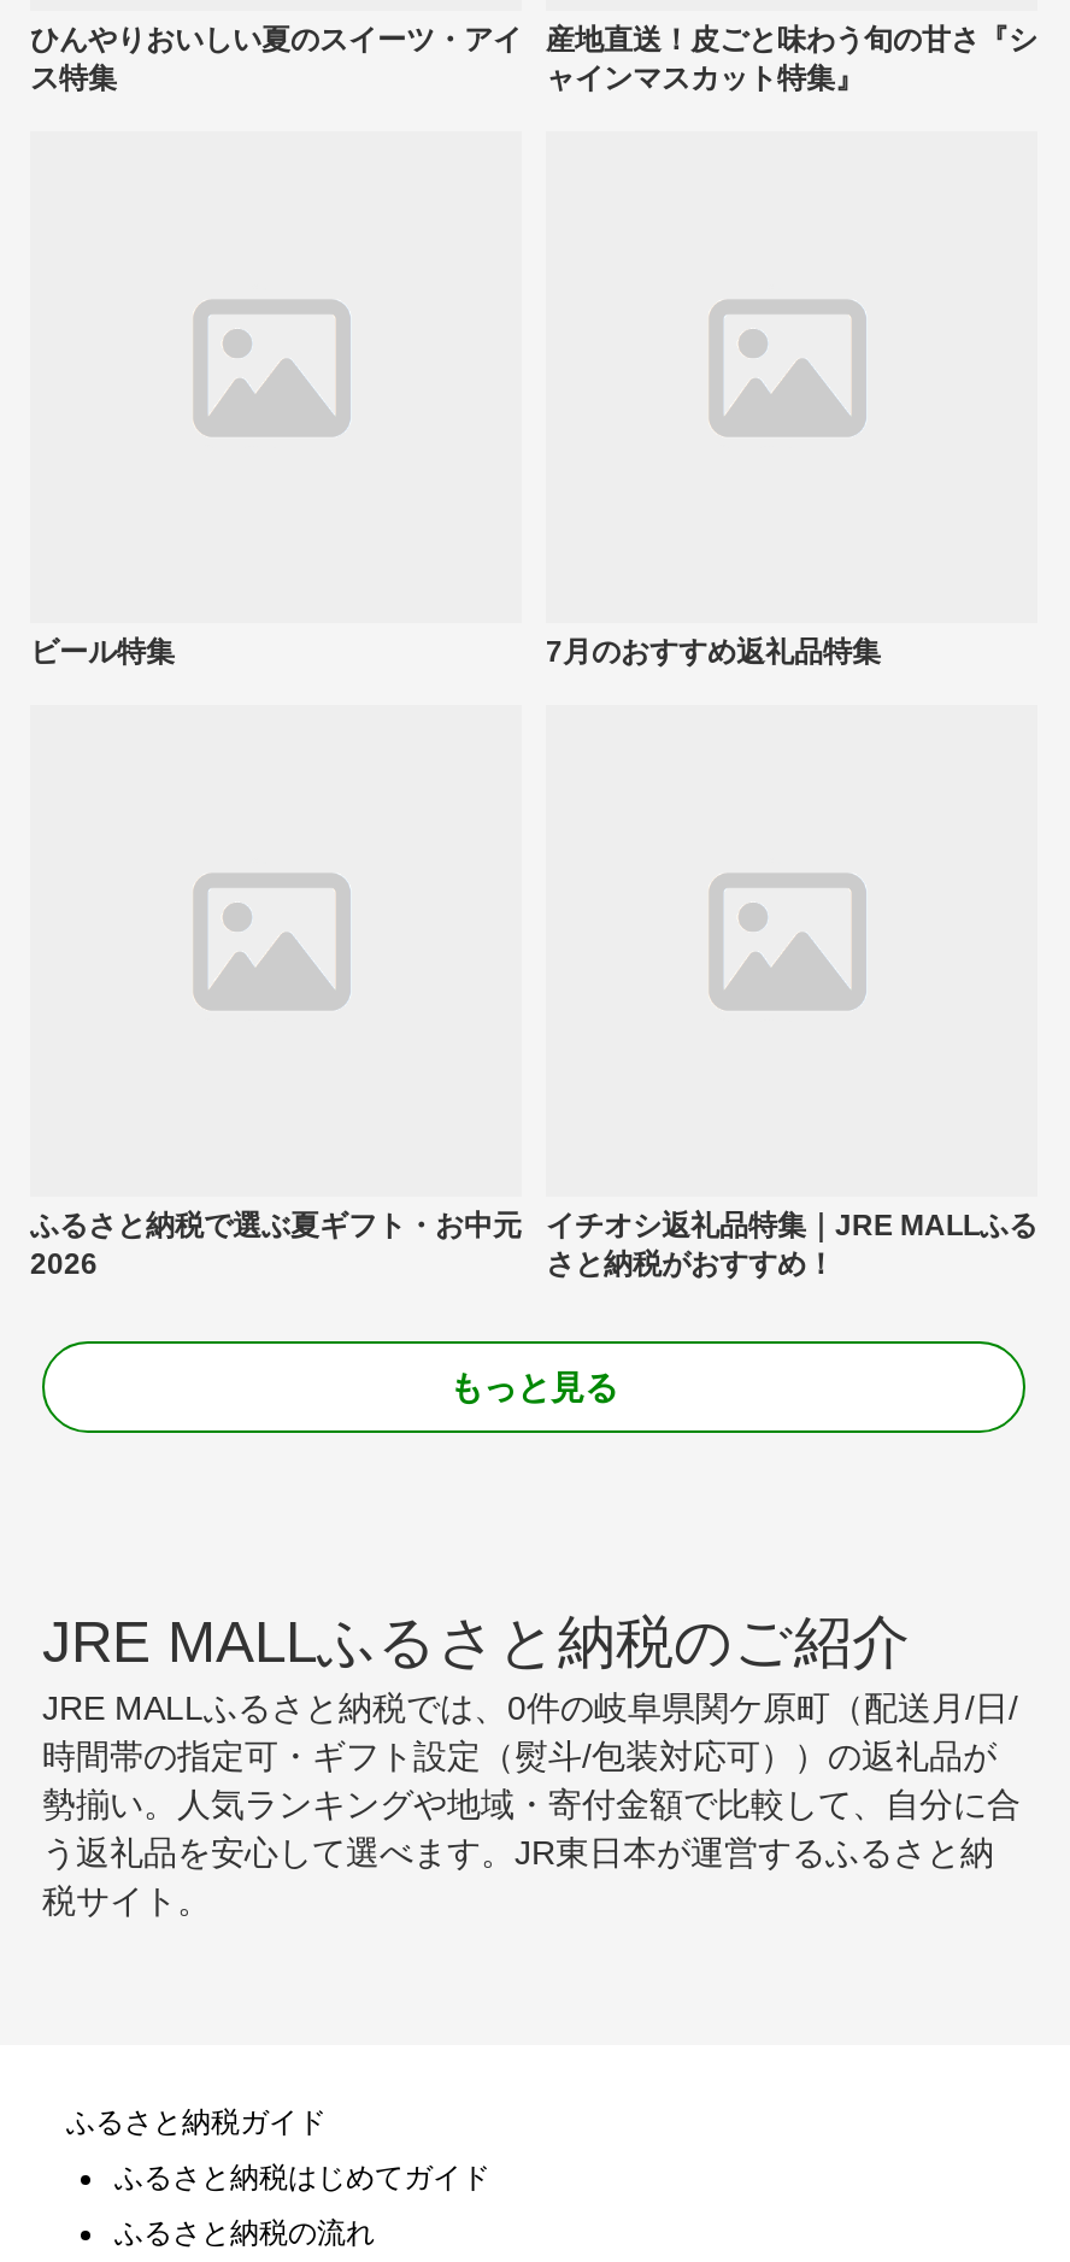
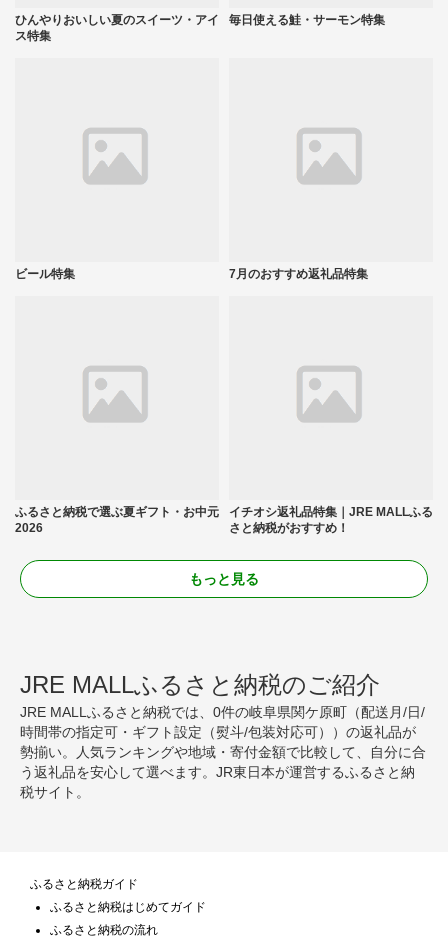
- 産地直送！皮ごと味わう旬の甘さ『シ
- ャインマスカット特集』
+ 毎日使える鮭・サーモン特集
